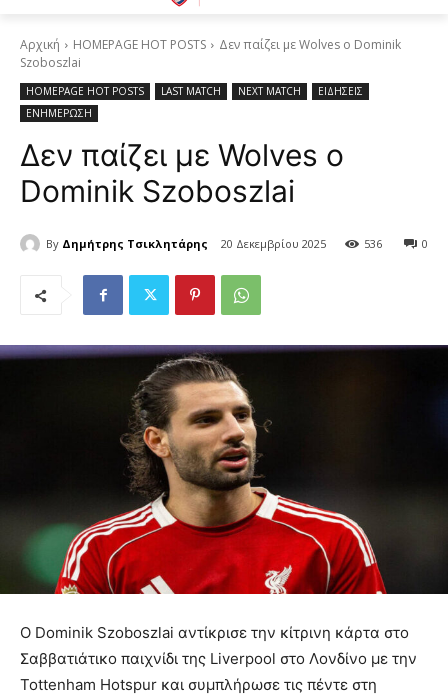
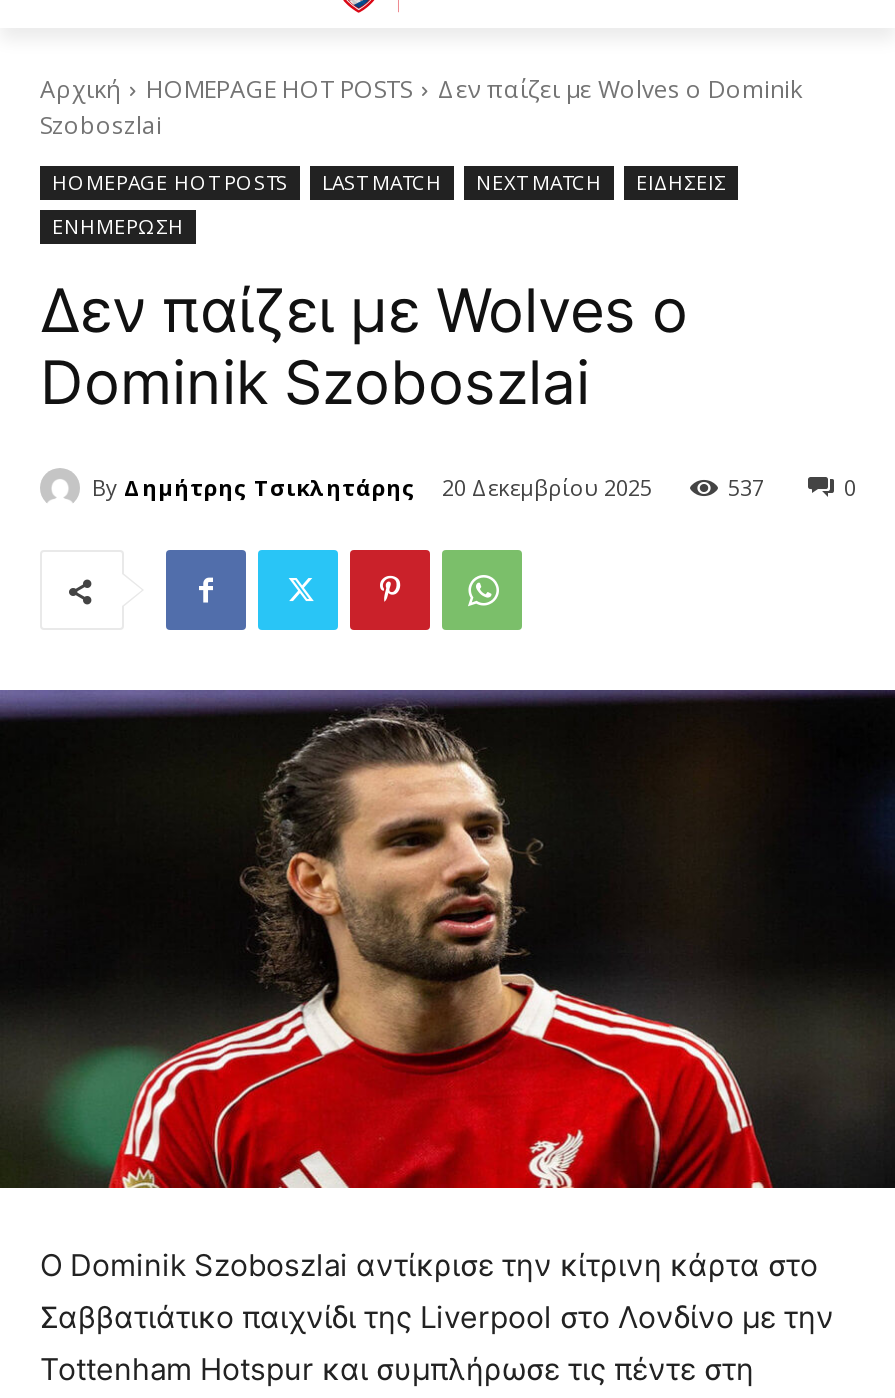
- 536
+ 537
